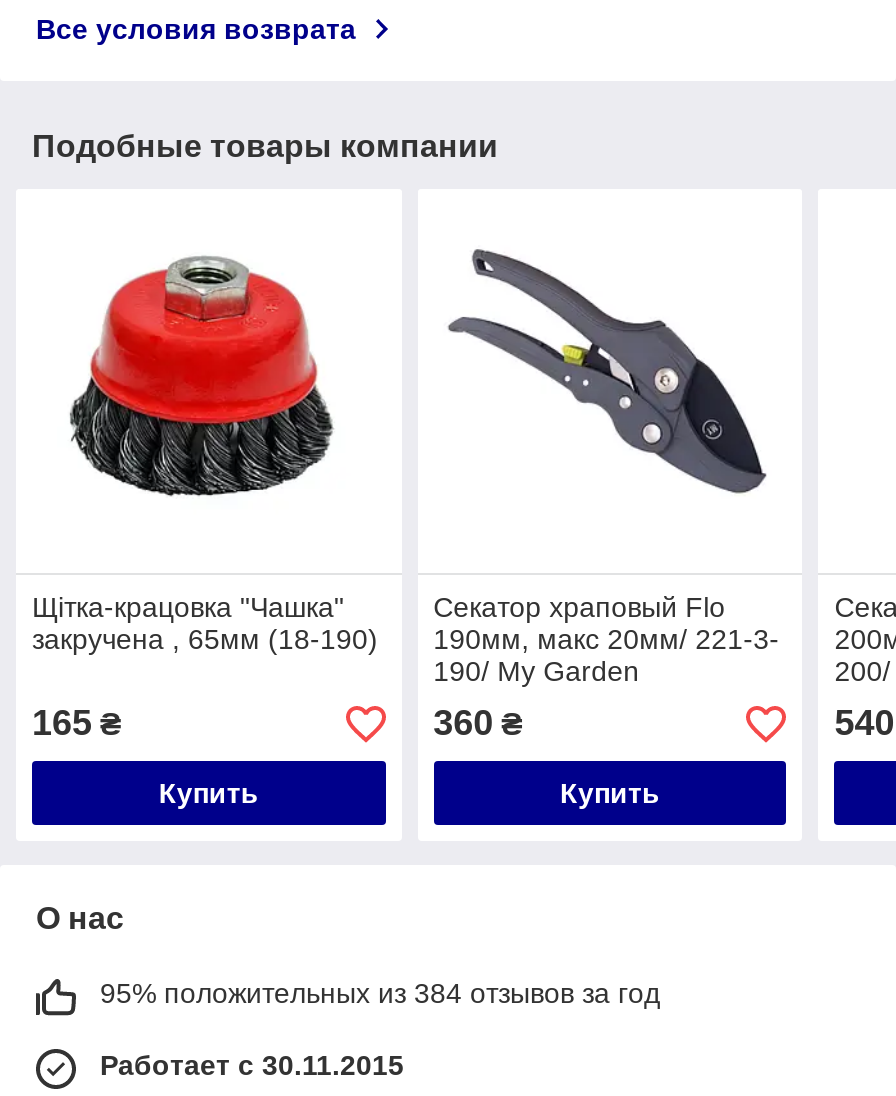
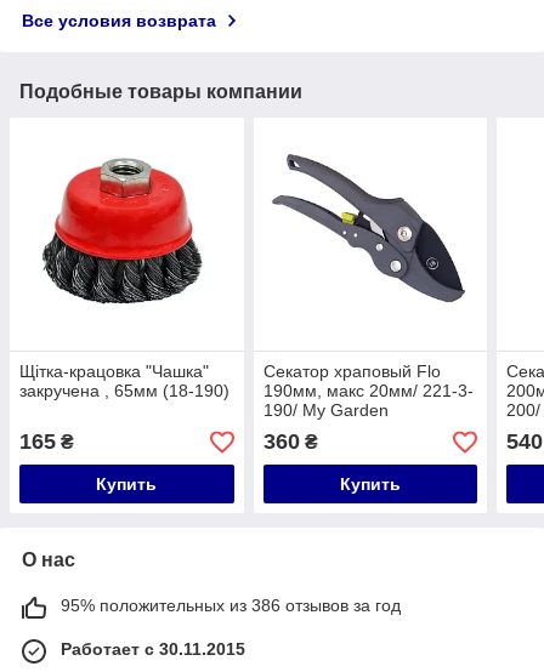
- 95% положительных из 384 отзывов за год
+ 95% положительных из 386 отзывов за год
